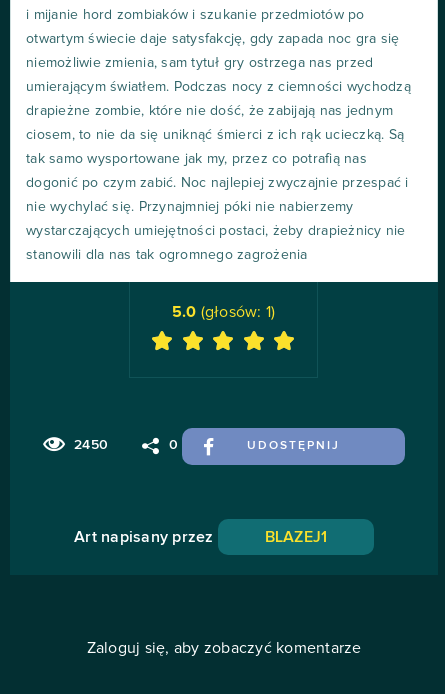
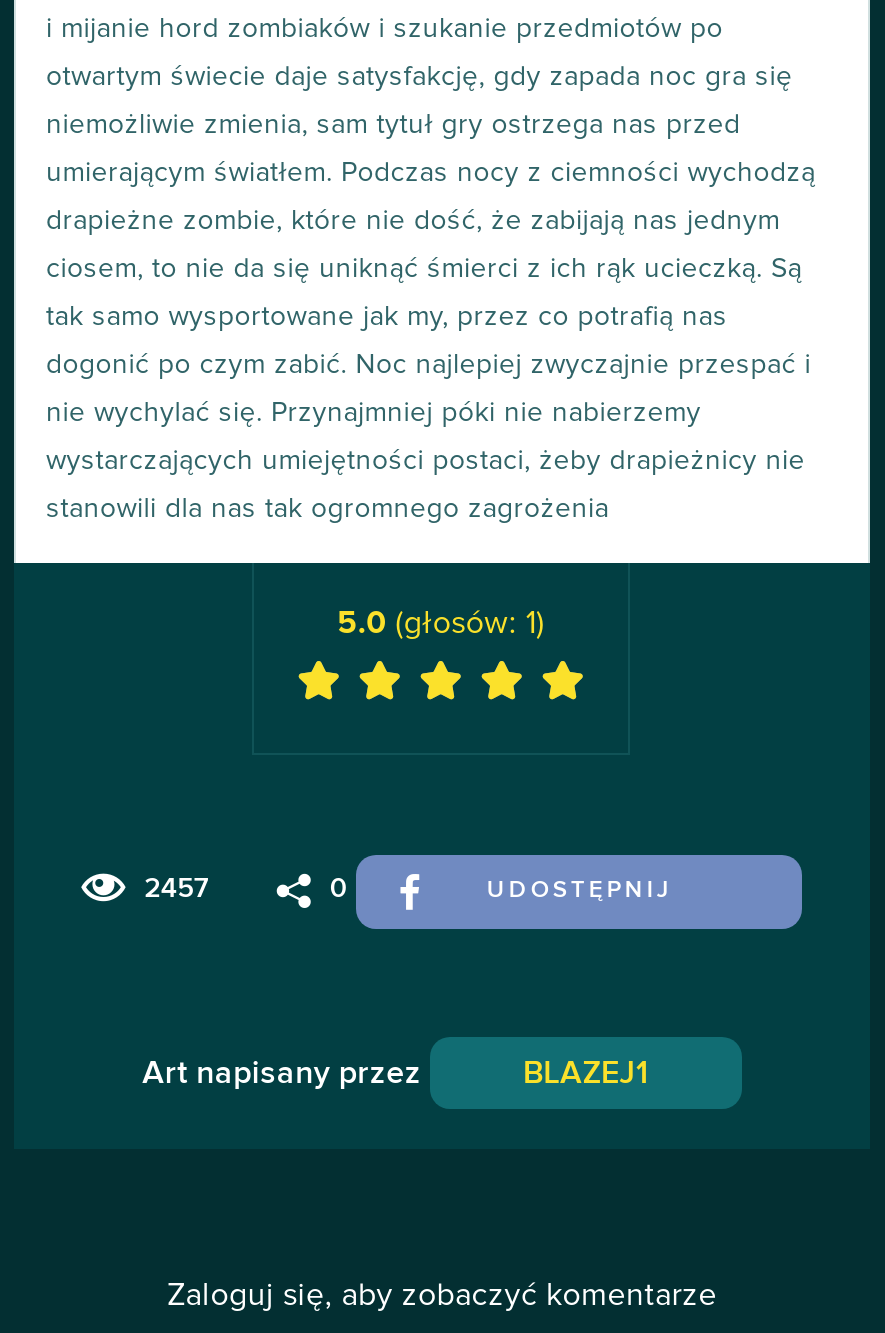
- 2450
+ 2457
